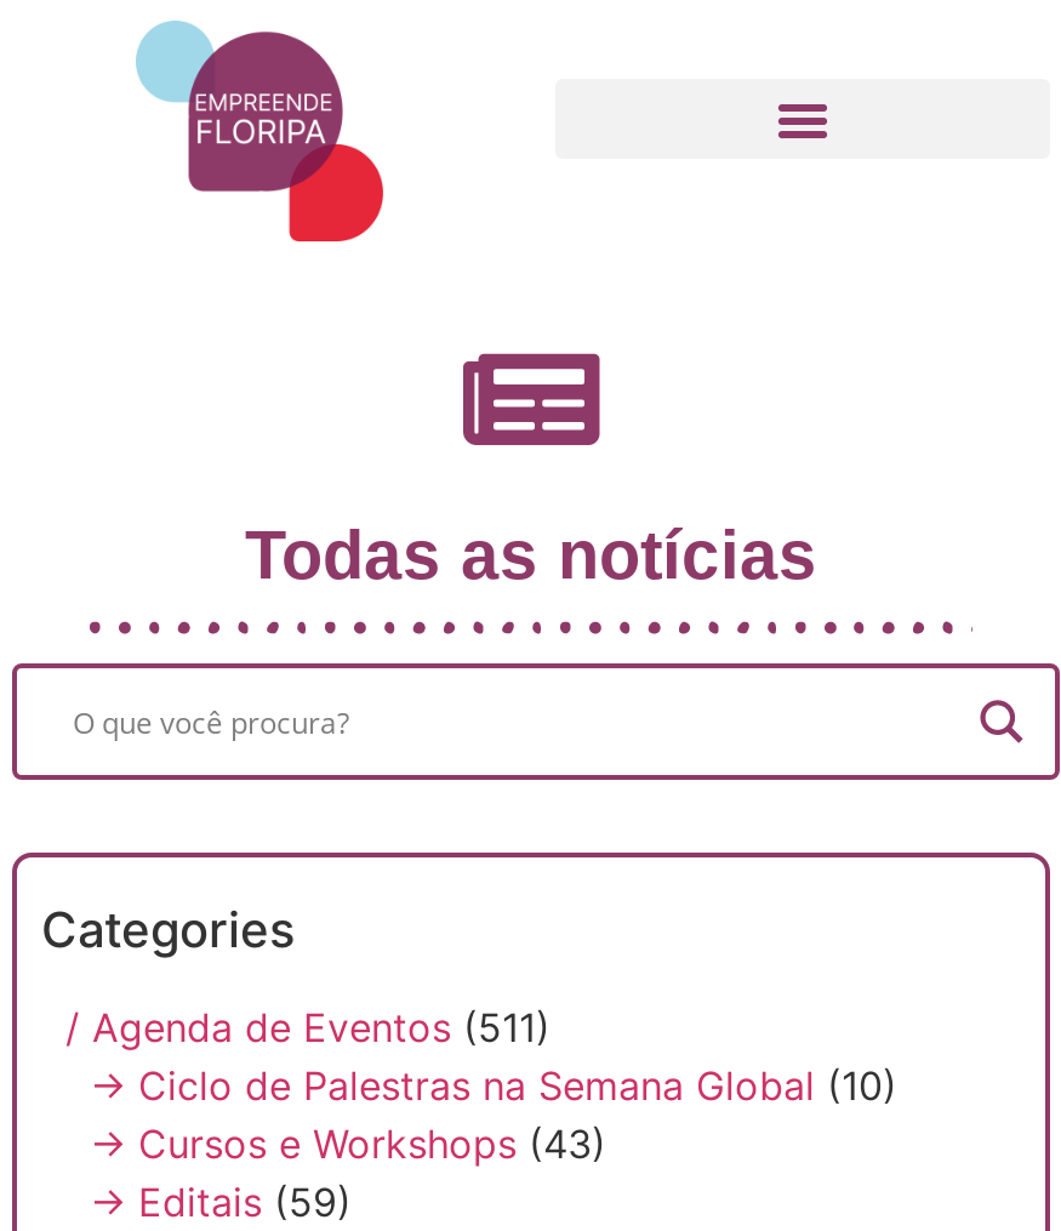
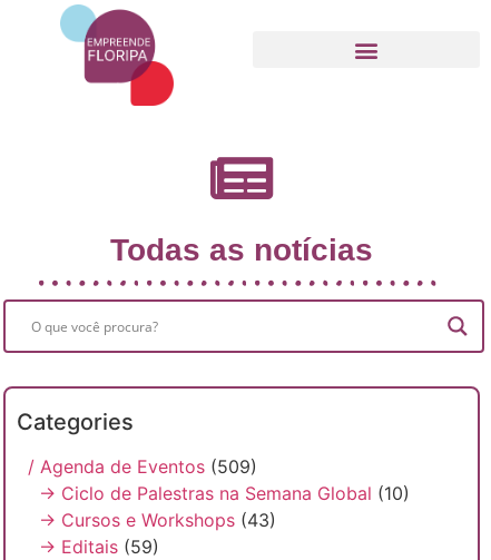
- / Agenda de Eventos (511)
+ / Agenda de Eventos (509)
